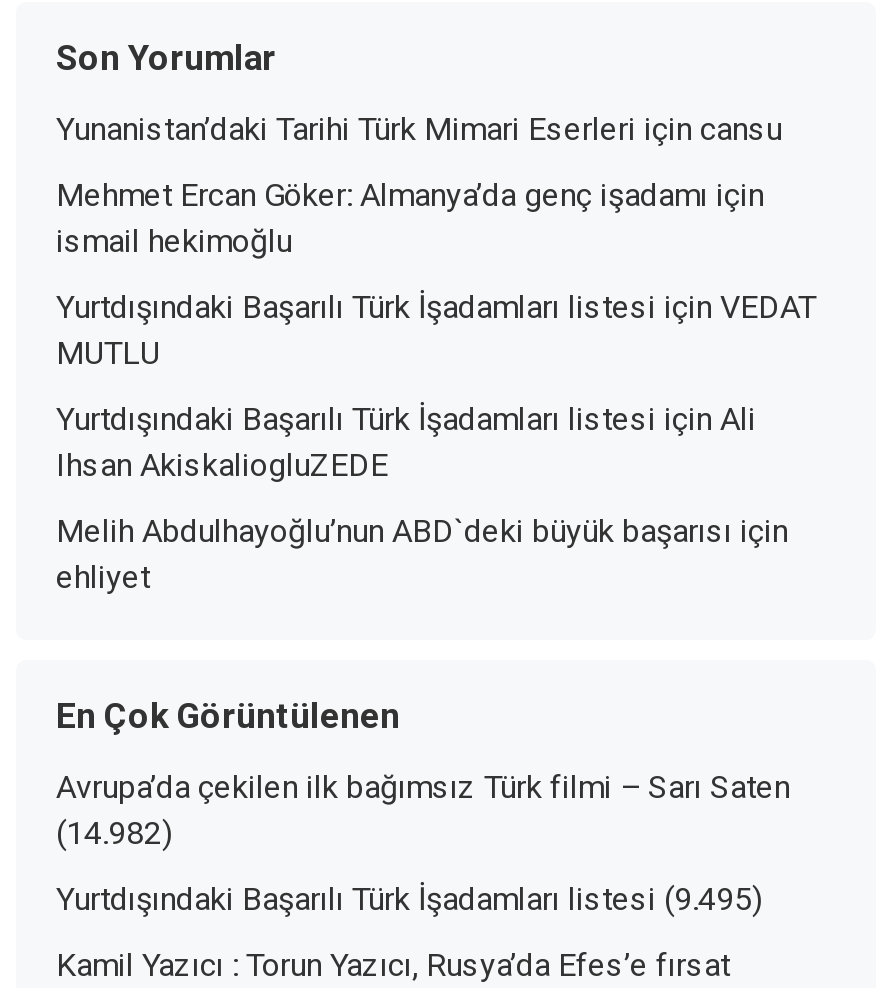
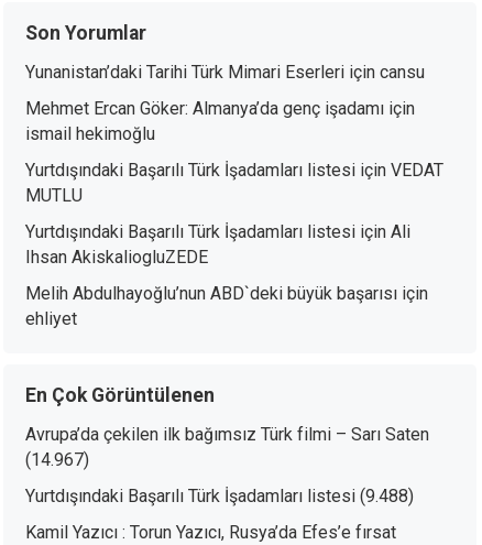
- (14.982)
+ (14.967)

- Yurtdışındaki Başarılı Türk İşadamları listesi (9.495)
+ Yurtdışındaki Başarılı Türk İşadamları listesi (9.488)
